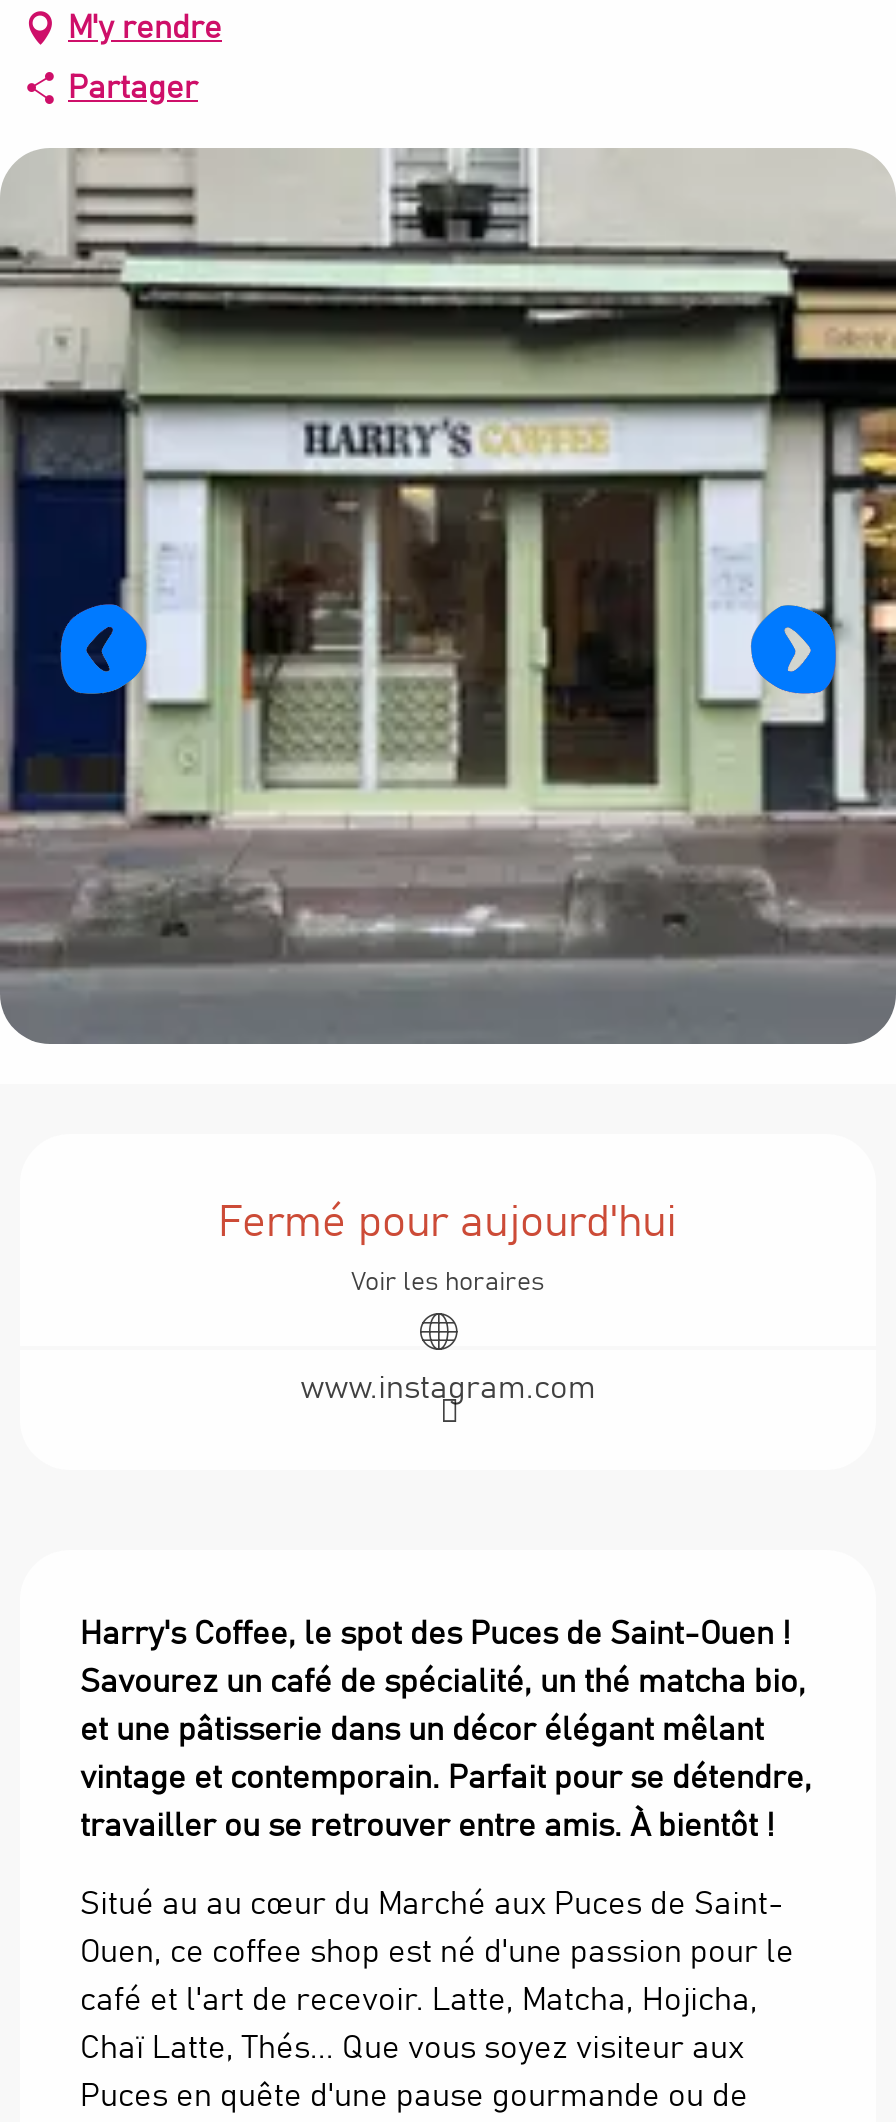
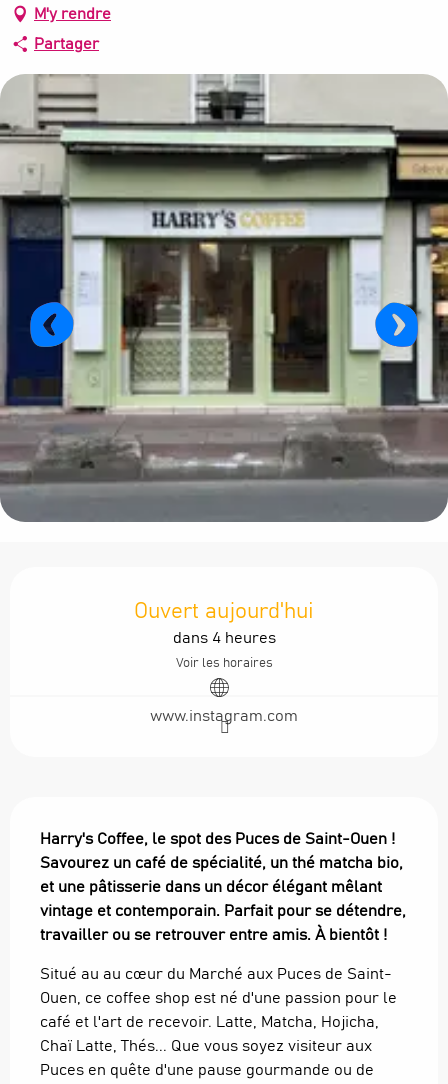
- Fermé pour aujourd'hui
+ Ouvert aujourd'hui
+ dans 4 heures
